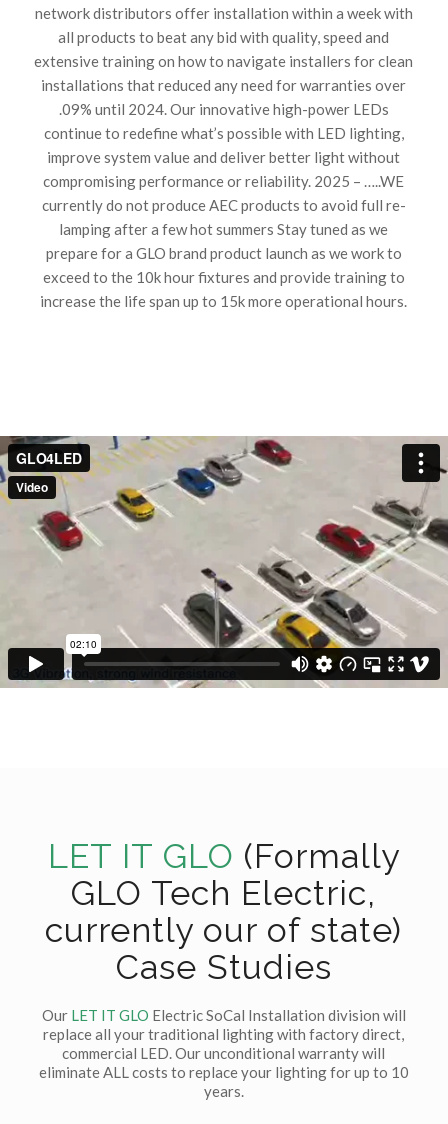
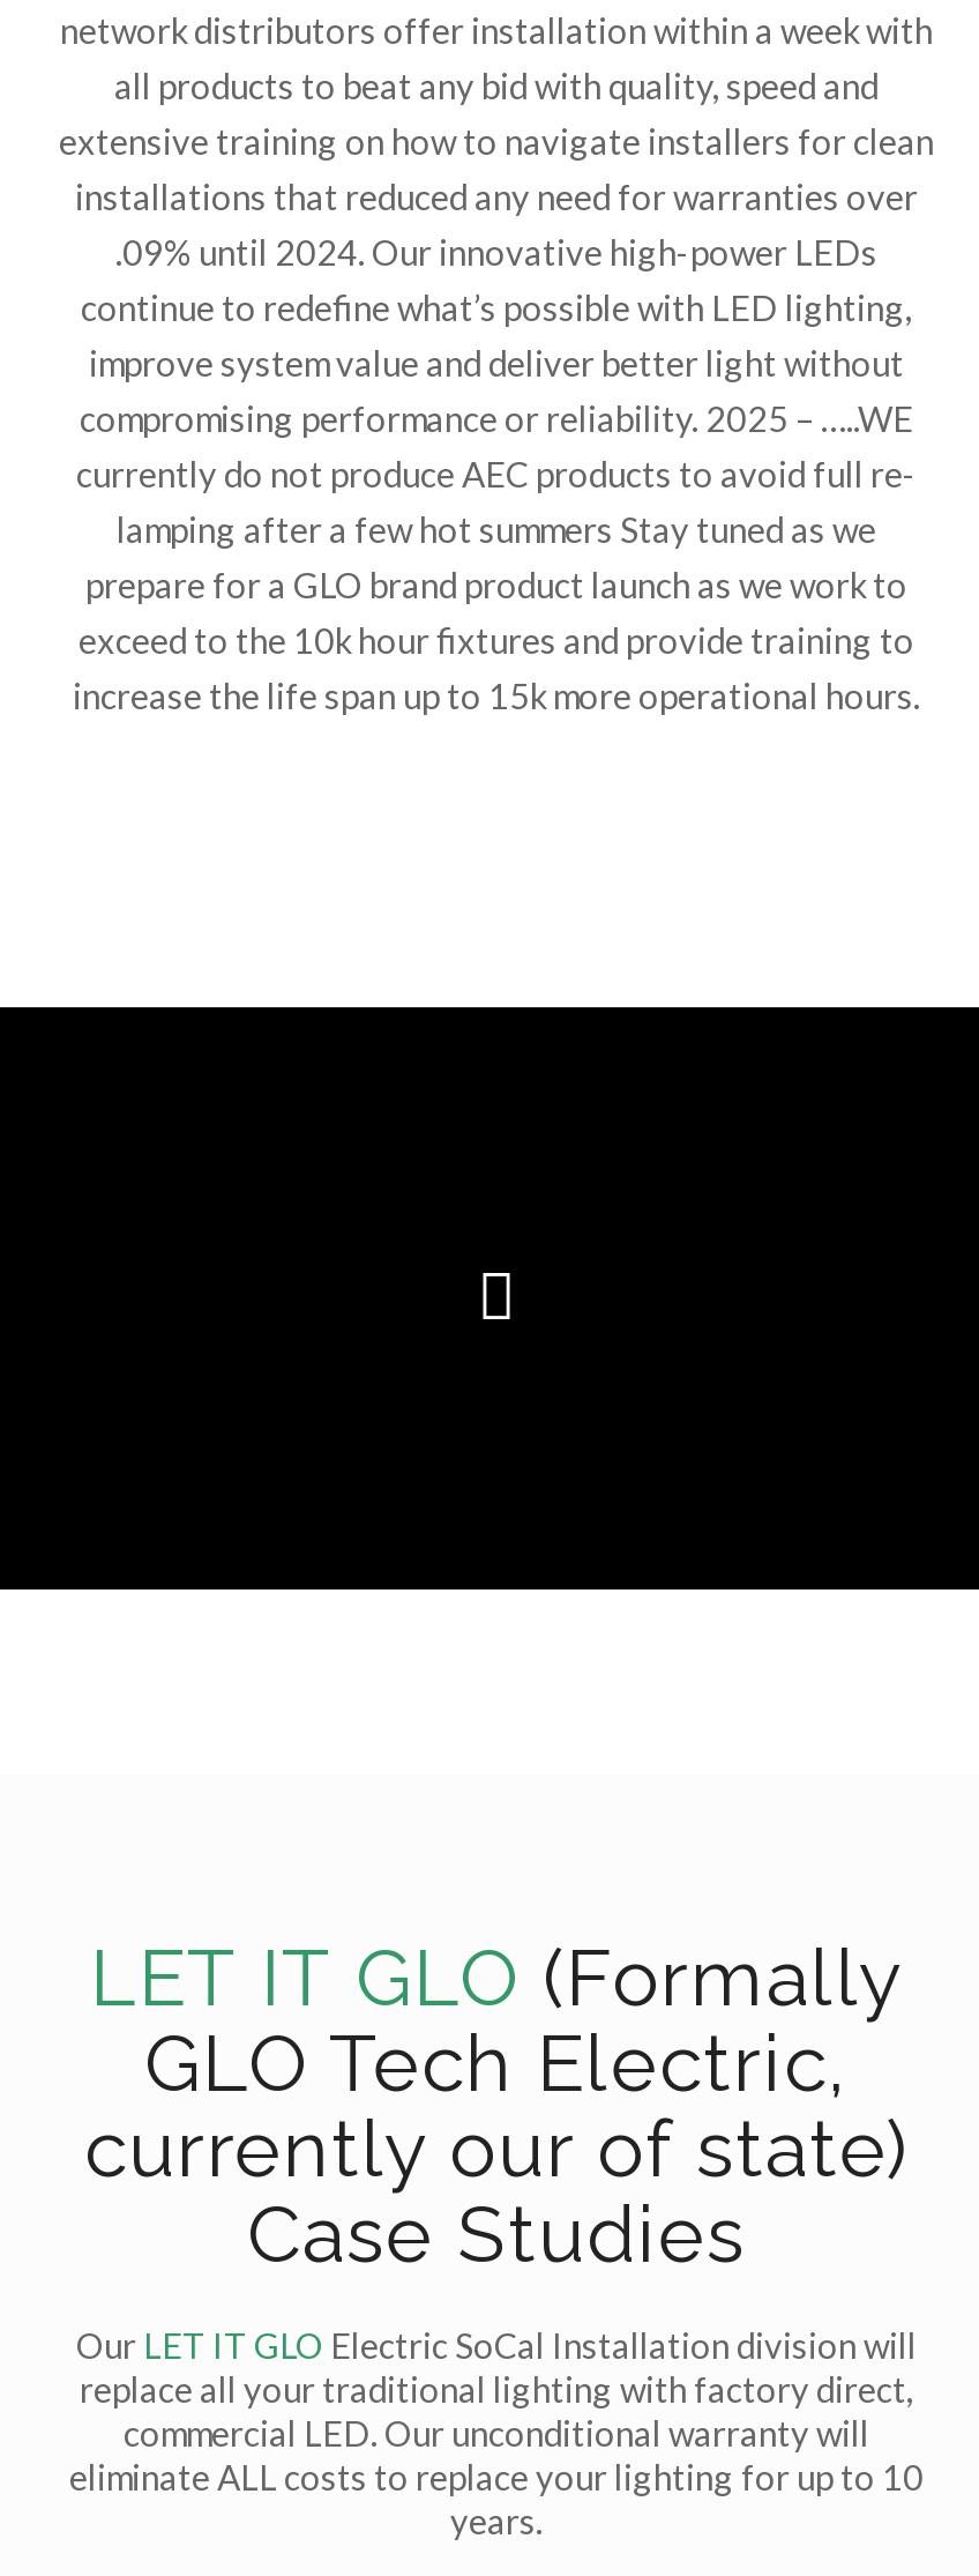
- [image]
